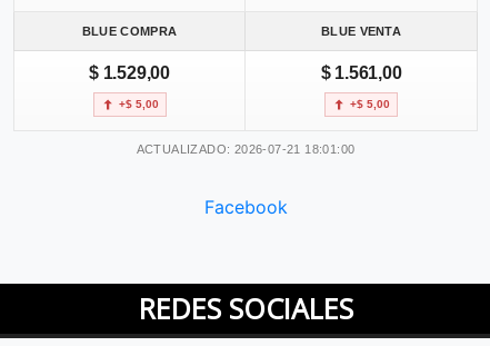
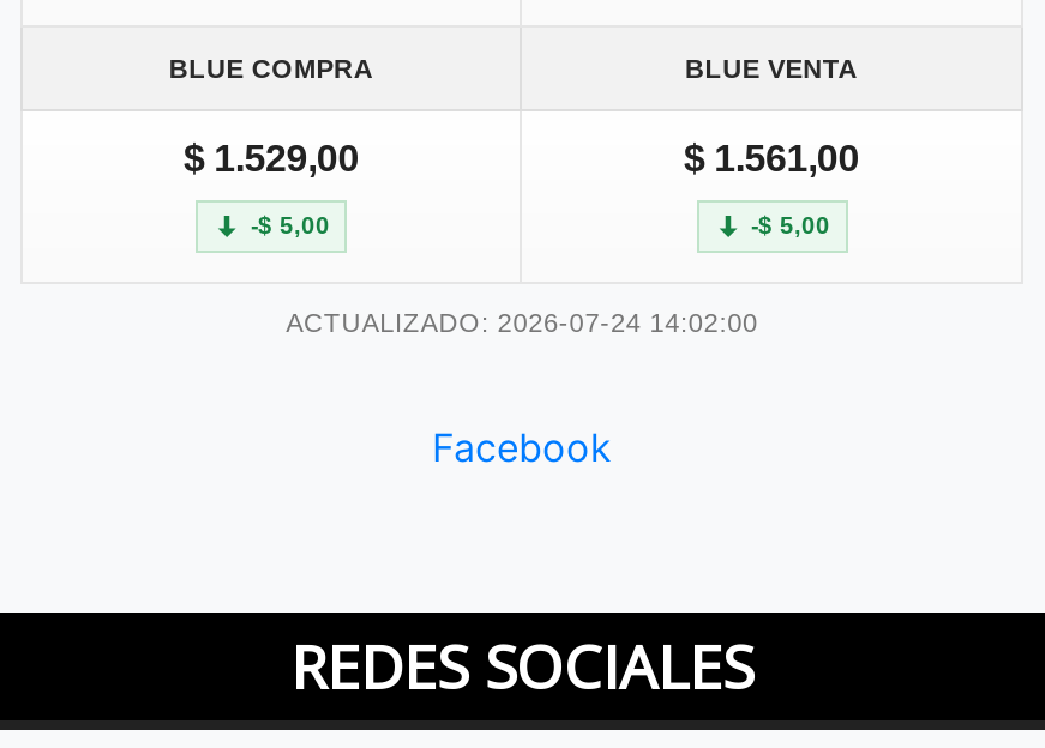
- +$ 5,00
+ -$ 5,00

- +$ 5,00
+ -$ 5,00

- ACTUALIZADO: 2026-07-21 18:01:00
+ ACTUALIZADO: 2026-07-24 14:02:00
